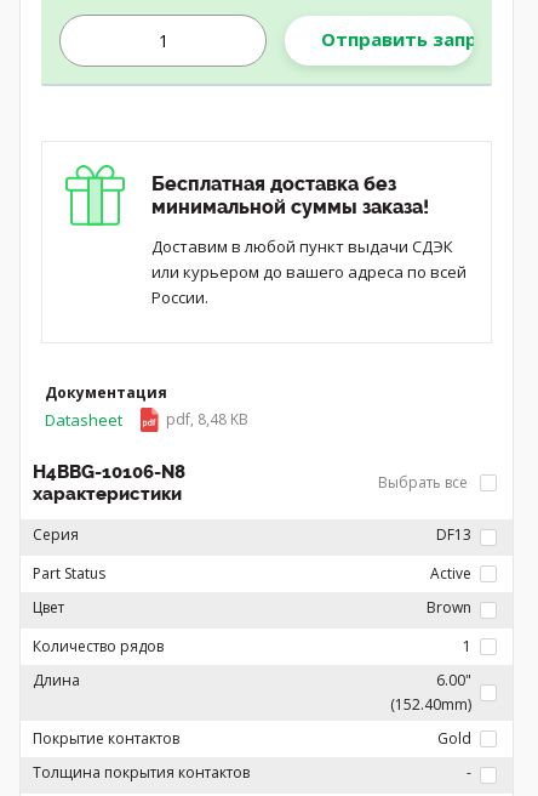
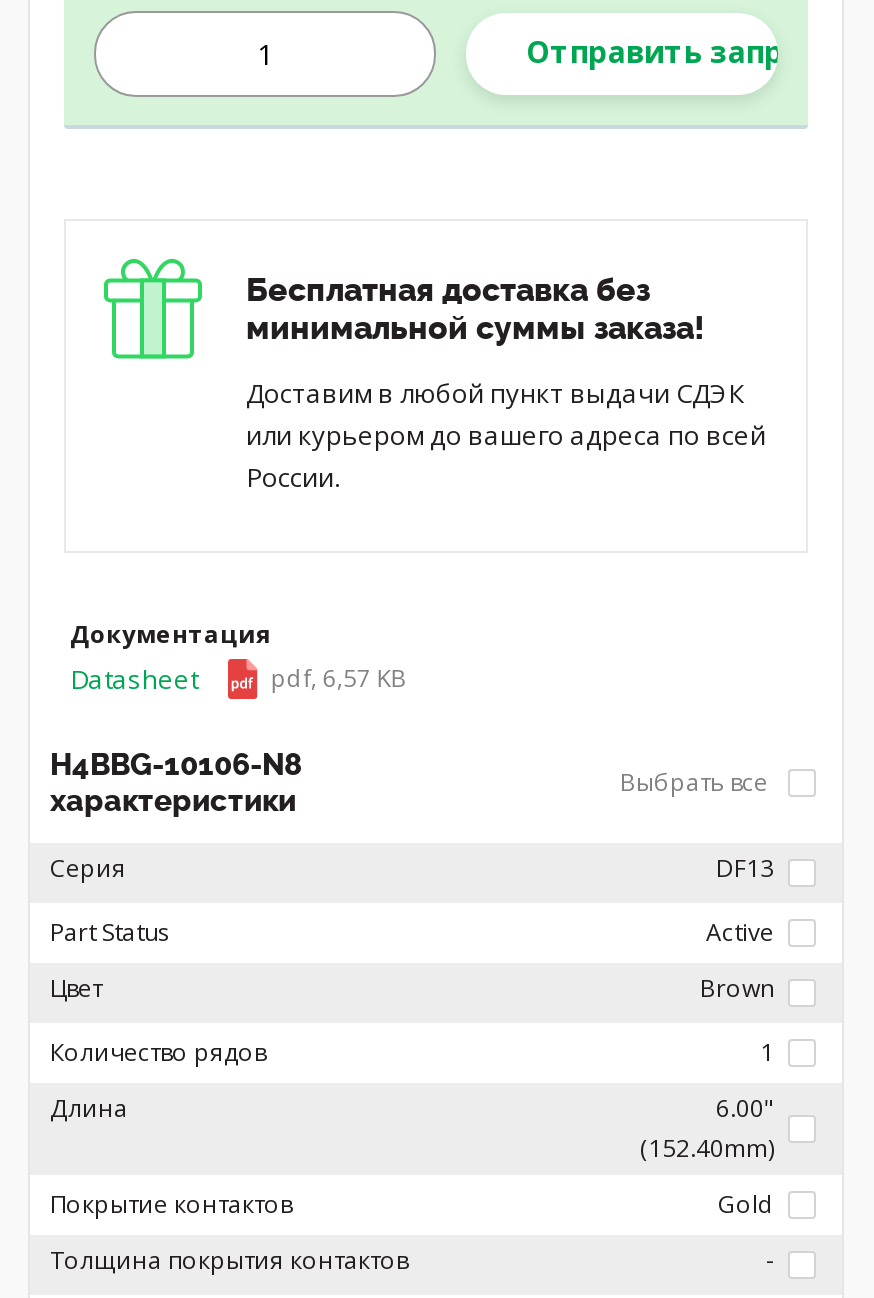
- pdf, 8,48 KB
+ pdf, 6,57 KB
